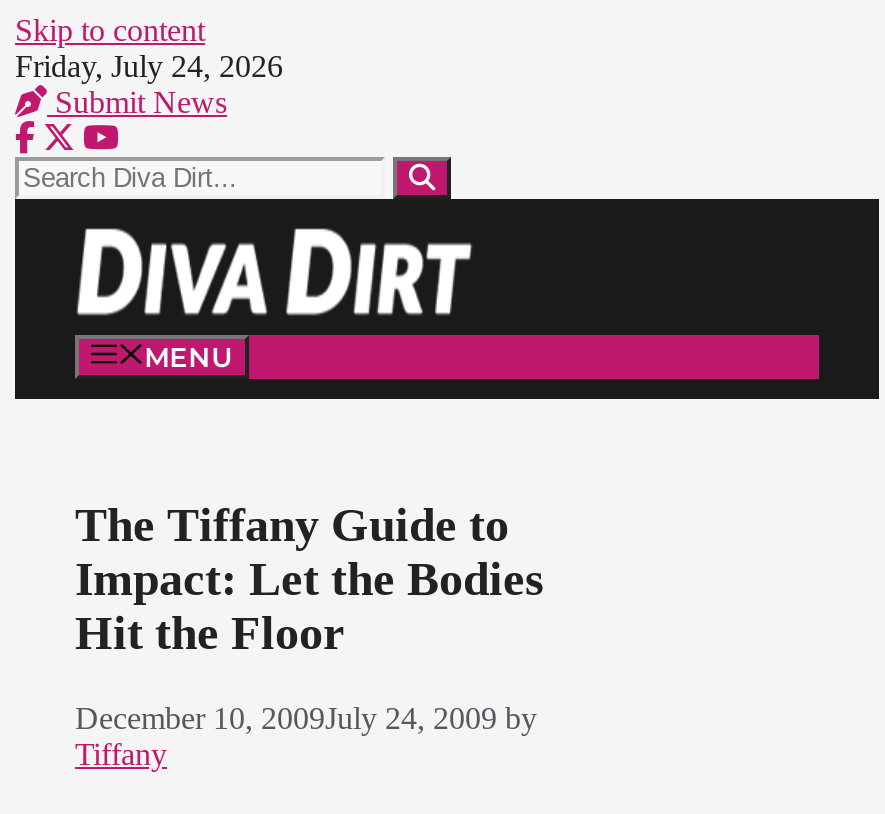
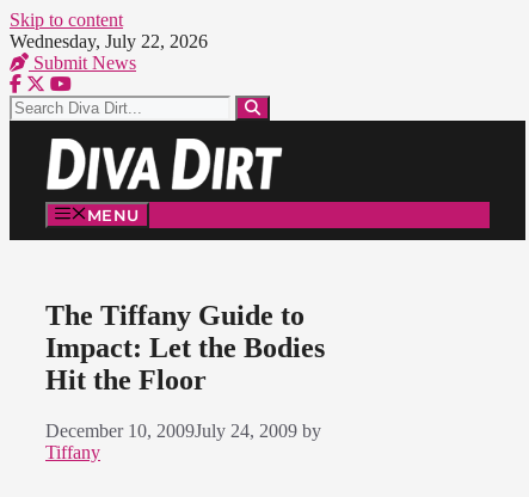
- Friday, July 24, 2026
+ Wednesday, July 22, 2026
